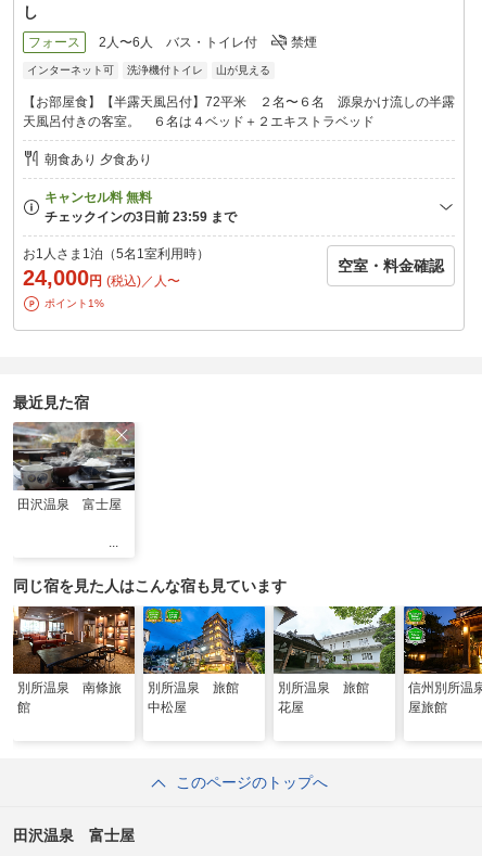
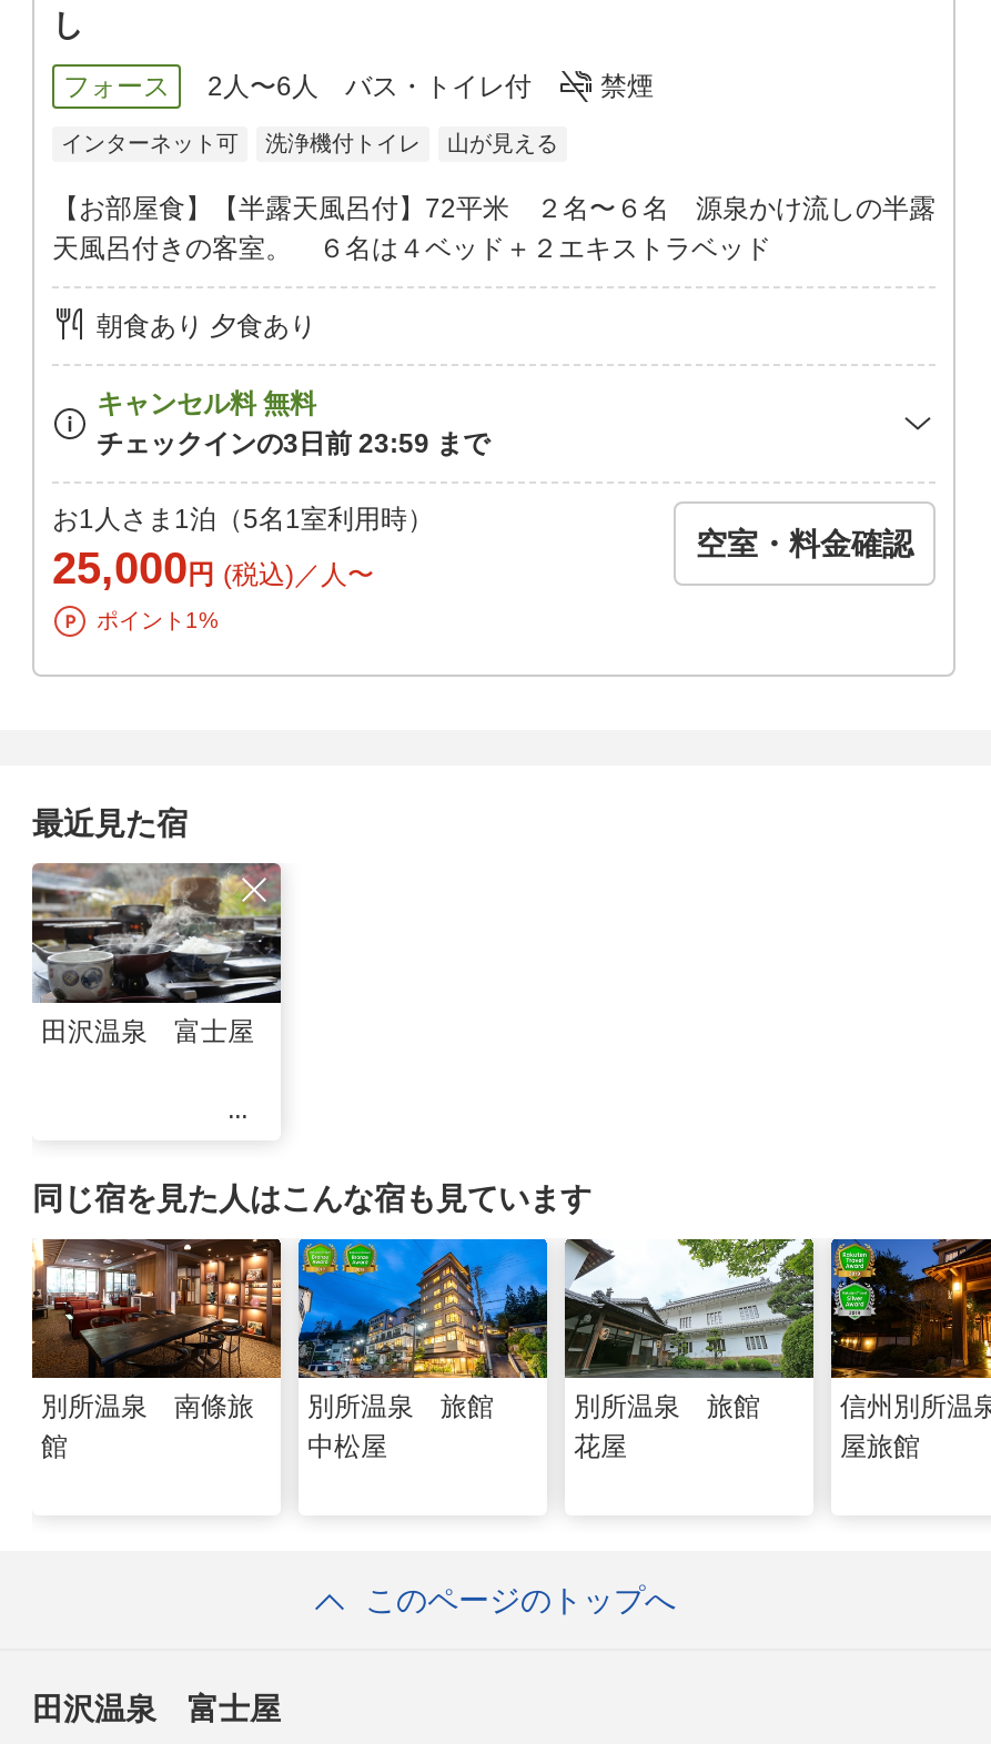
- 24,000円 (税込)／人〜
+ 25,000円 (税込)／人〜
